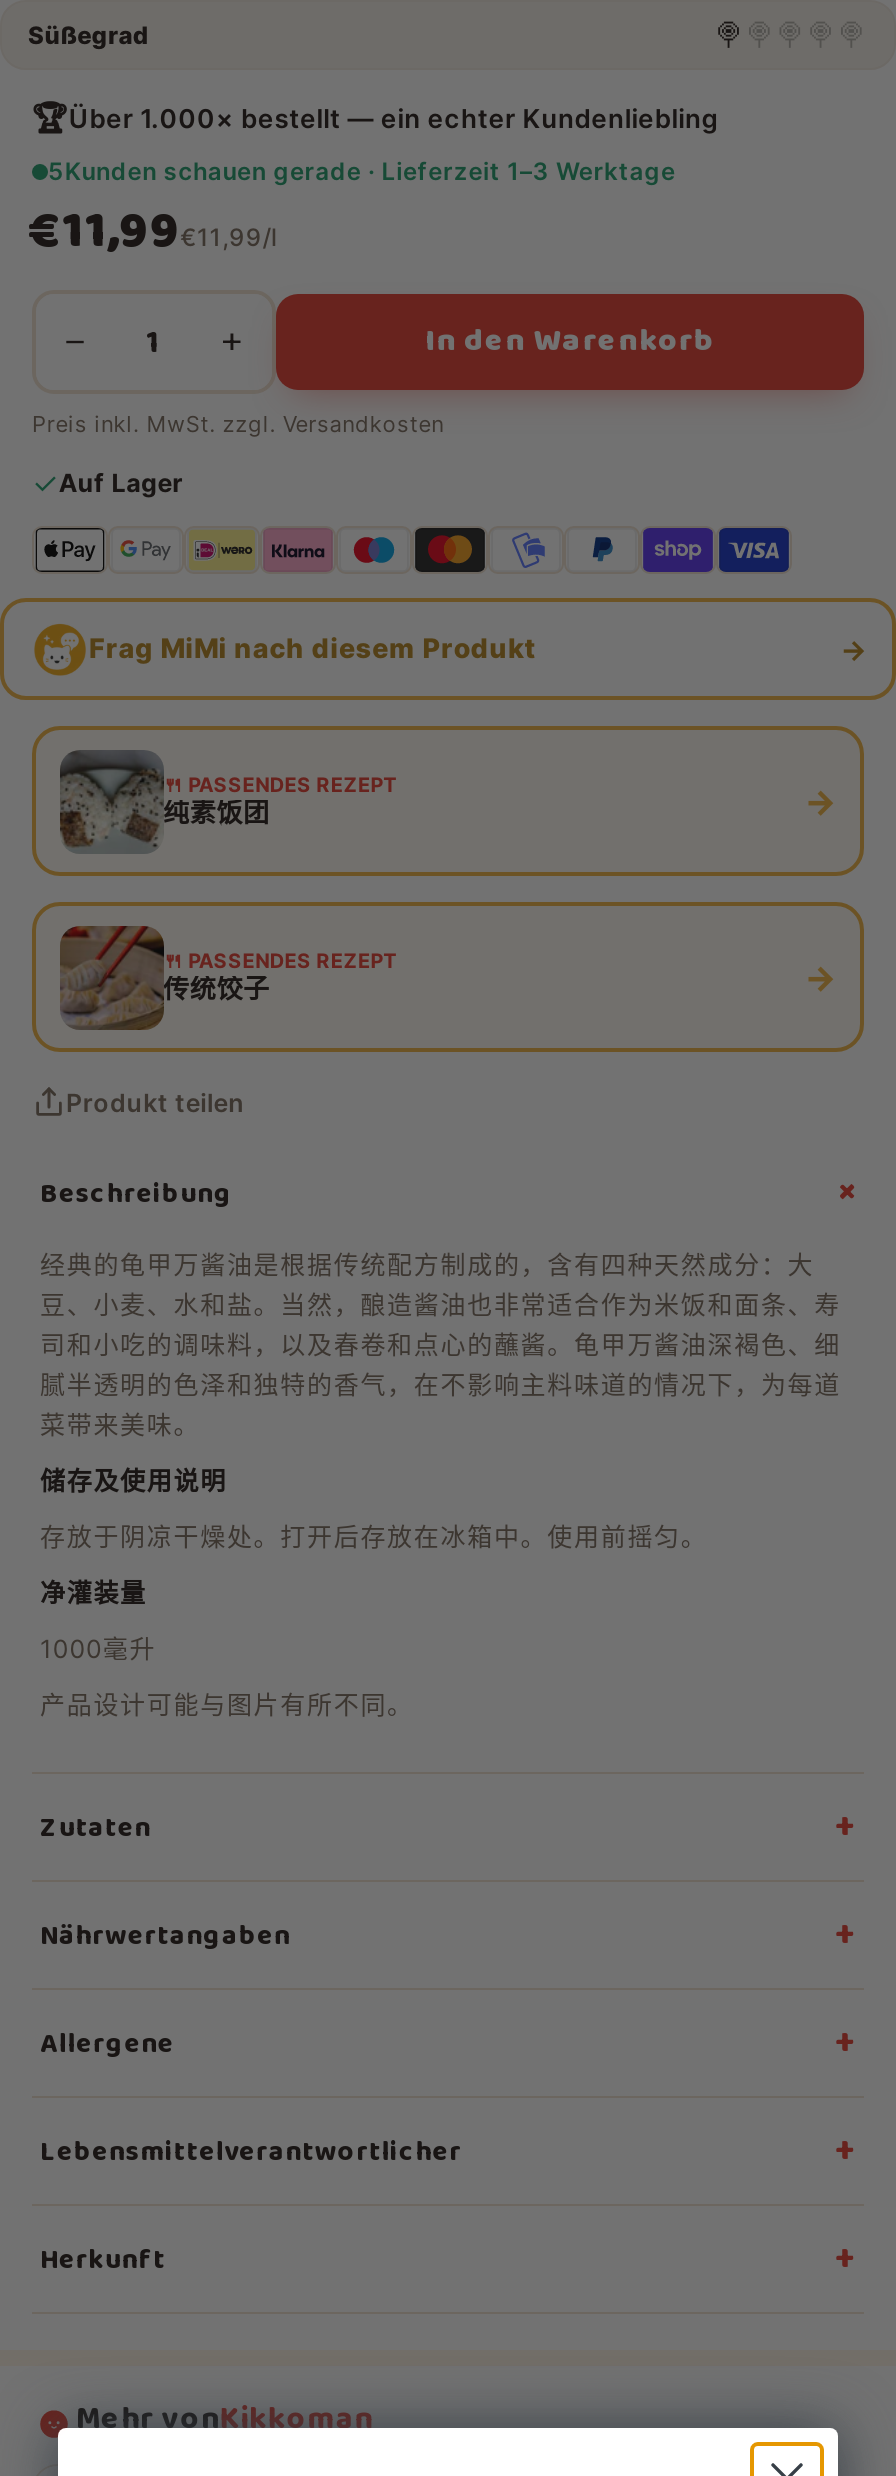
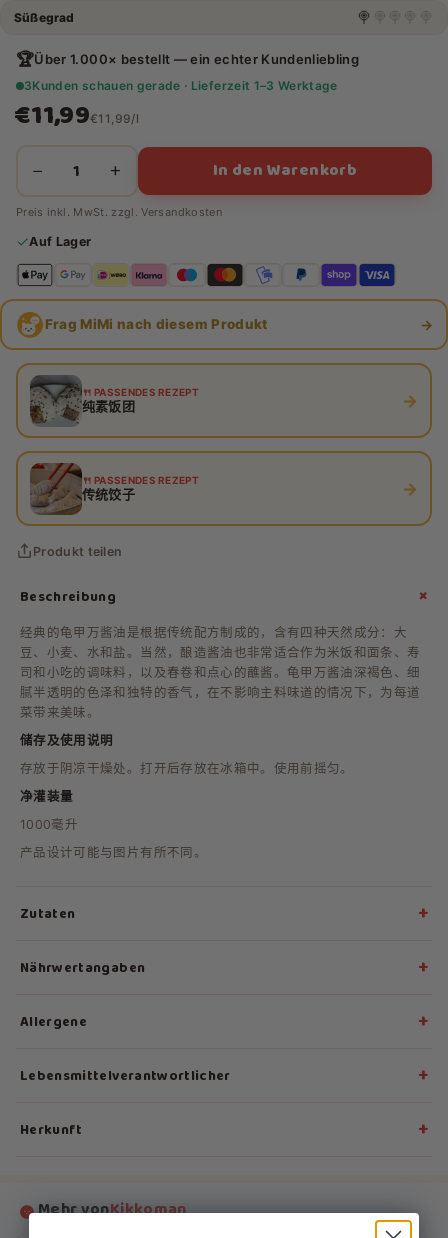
- 5Kunden schauen gerade · Lieferzeit 1–3 Werktage
+ 3Kunden schauen gerade · Lieferzeit 1–3 Werktage
